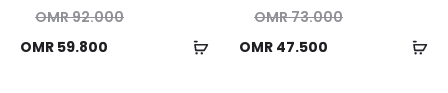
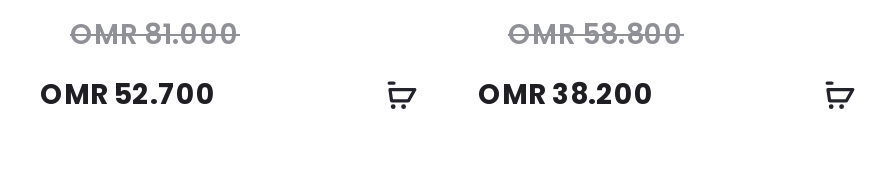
- OMR92.000
+ OMR81.000

- OMR73.000
+ OMR58.800

- OMR 59.800
+ OMR 52.700

- OMR 47.500
+ OMR 38.200
